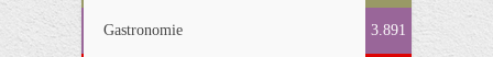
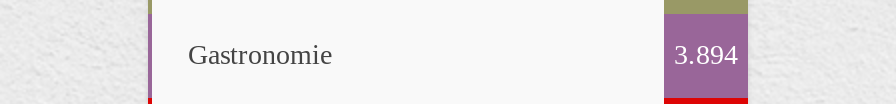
- 3.891
+ 3.894
